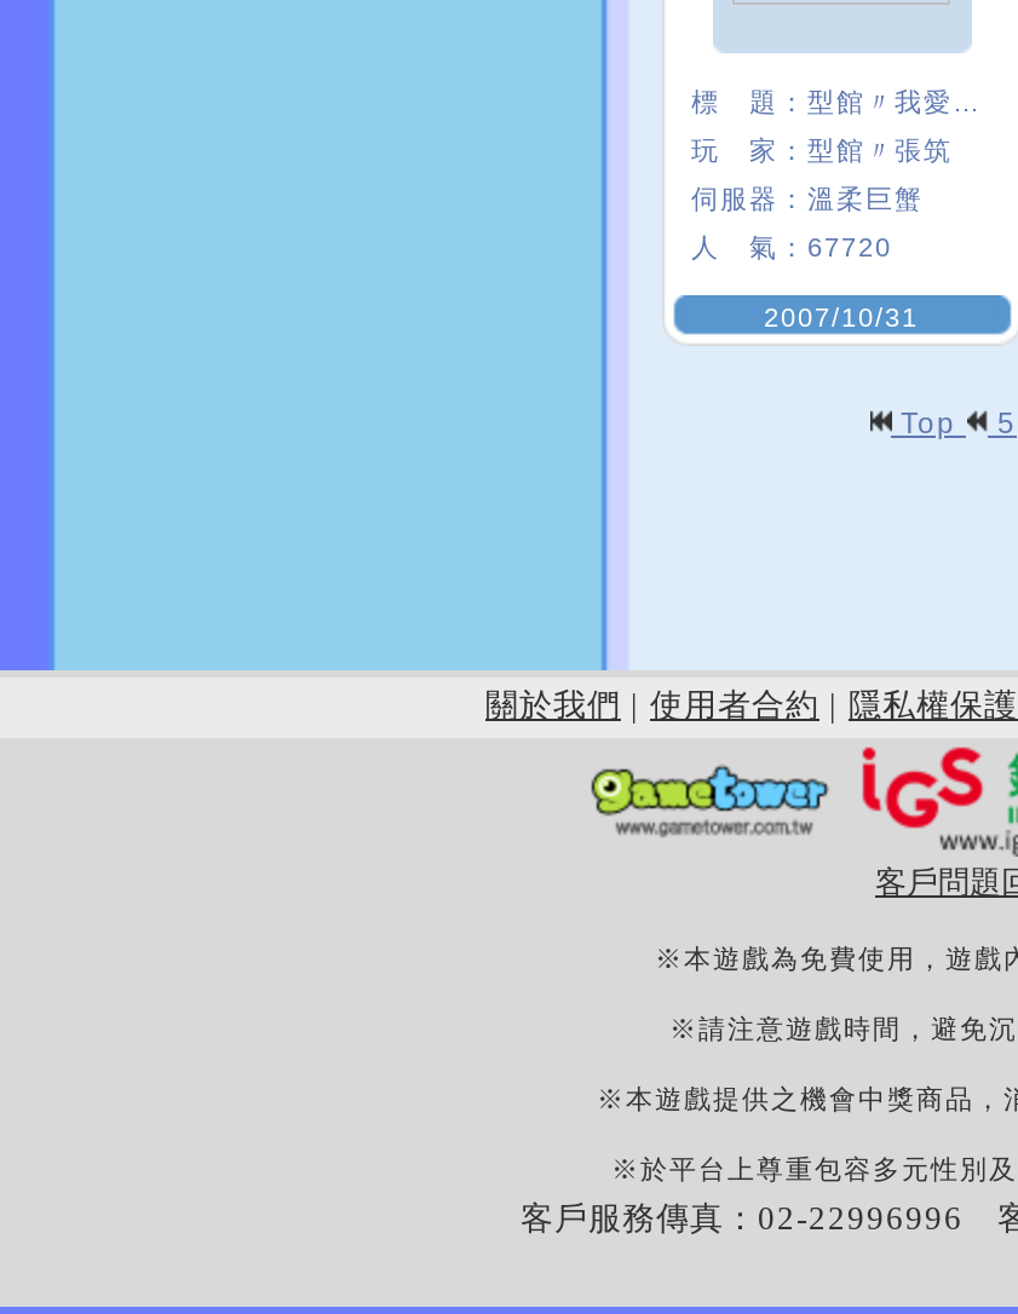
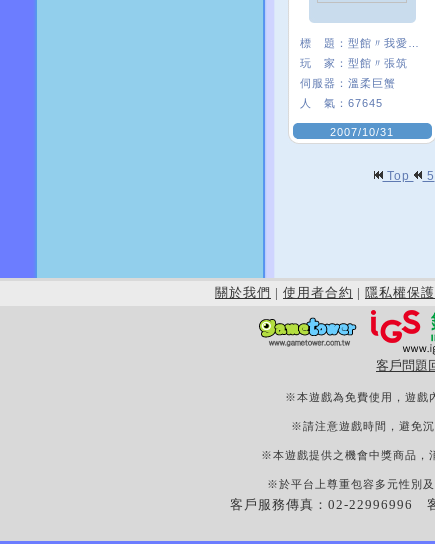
- 人 氣：67720
+ 人 氣：67645
